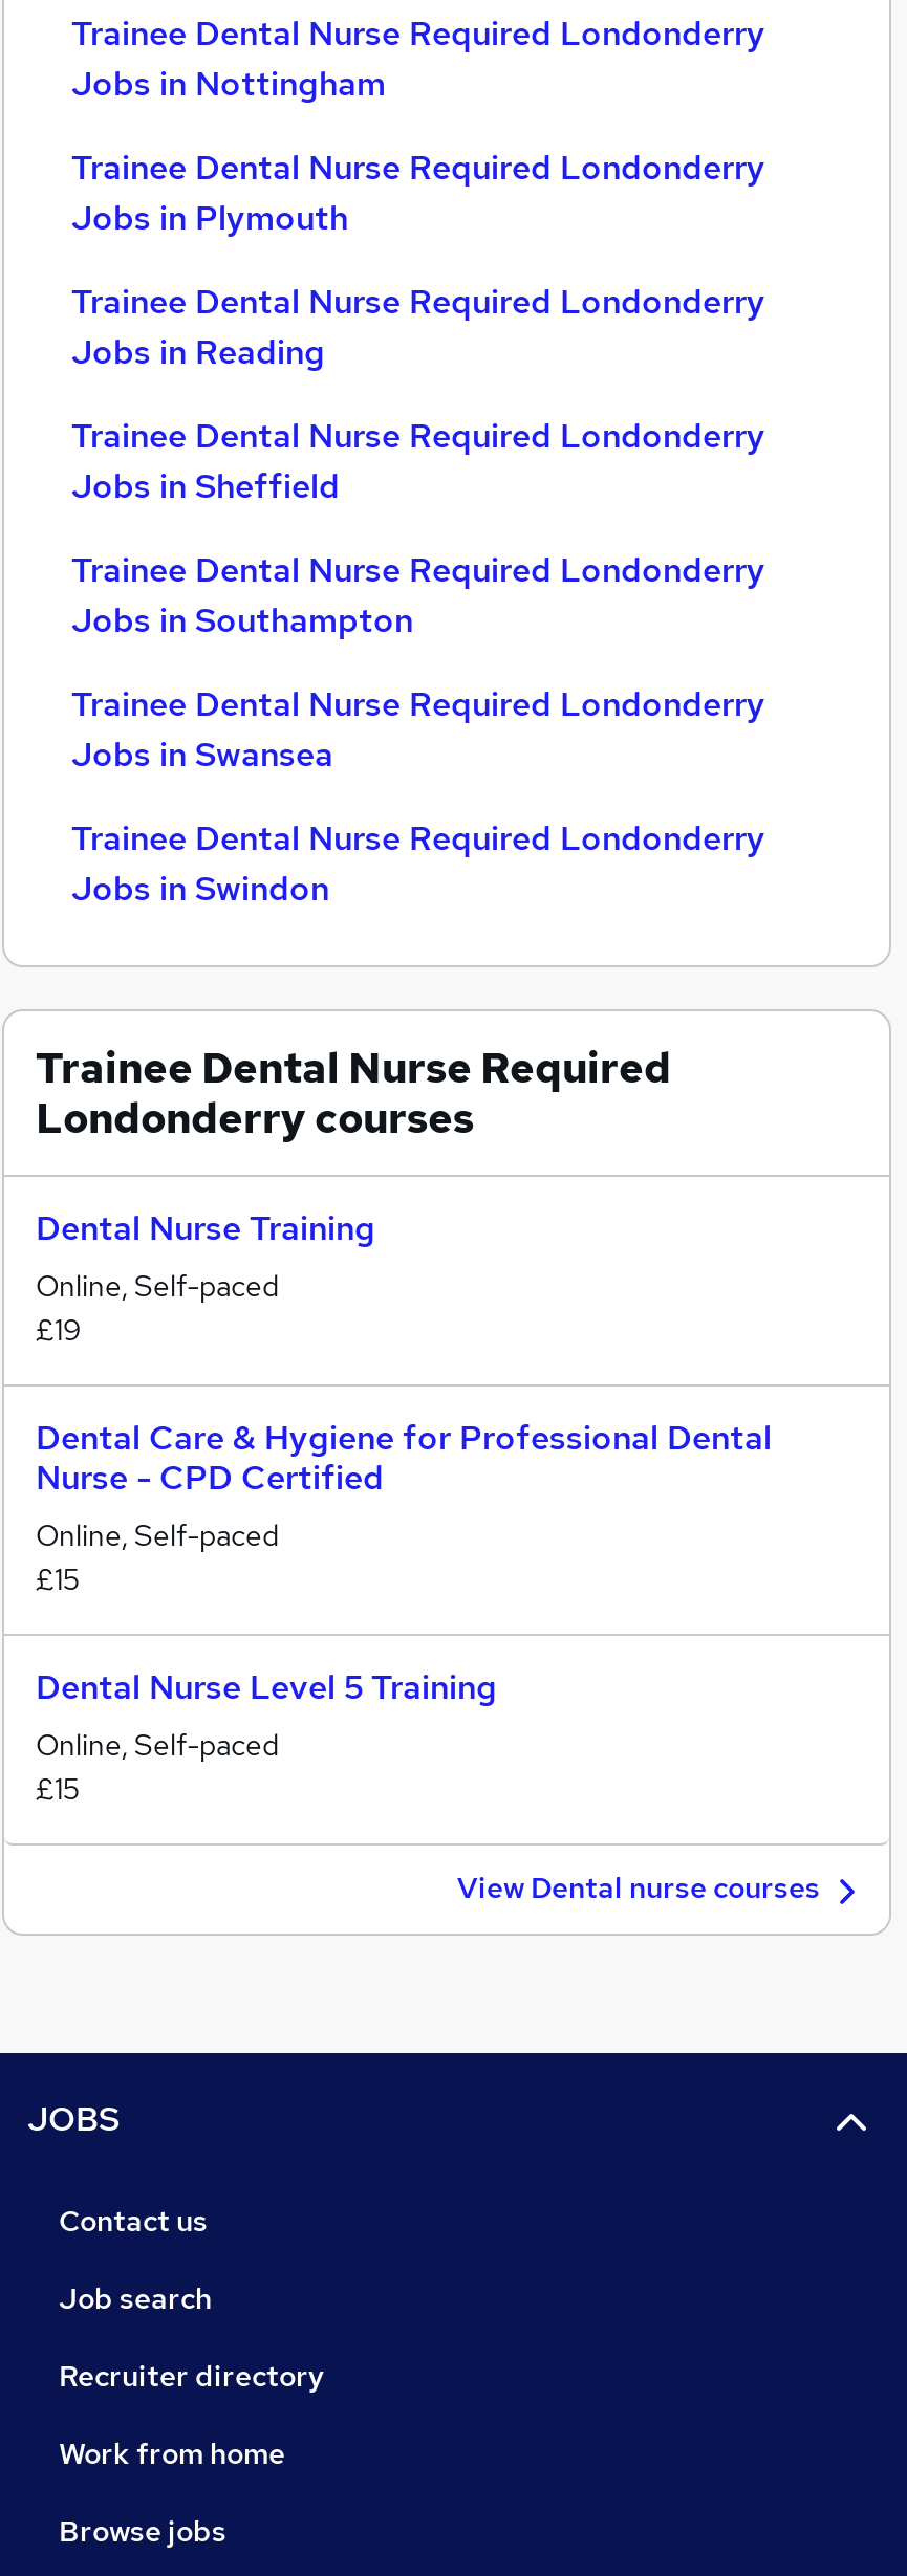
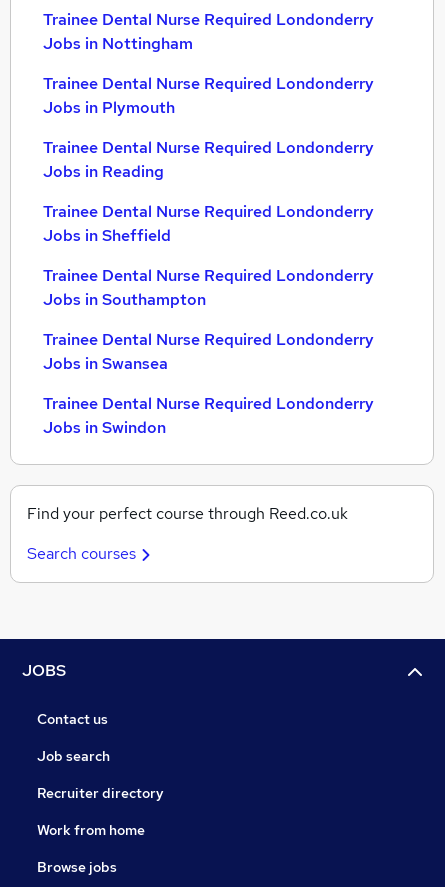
- Trainee Dental Nurse Required
- Londonderry courses
- Dental Nurse Training
- Online, Self-paced
- £19
- Dental Care & Hygiene for Professional Dental
- Nurse - CPD Certified
- Online, Self-paced
- £15
- Dental Nurse Level 5 Training
- Online, Self-paced
- £15
- View Dental nurse courses
+ Find your perfect course through Reed.co.uk
+ Search courses
